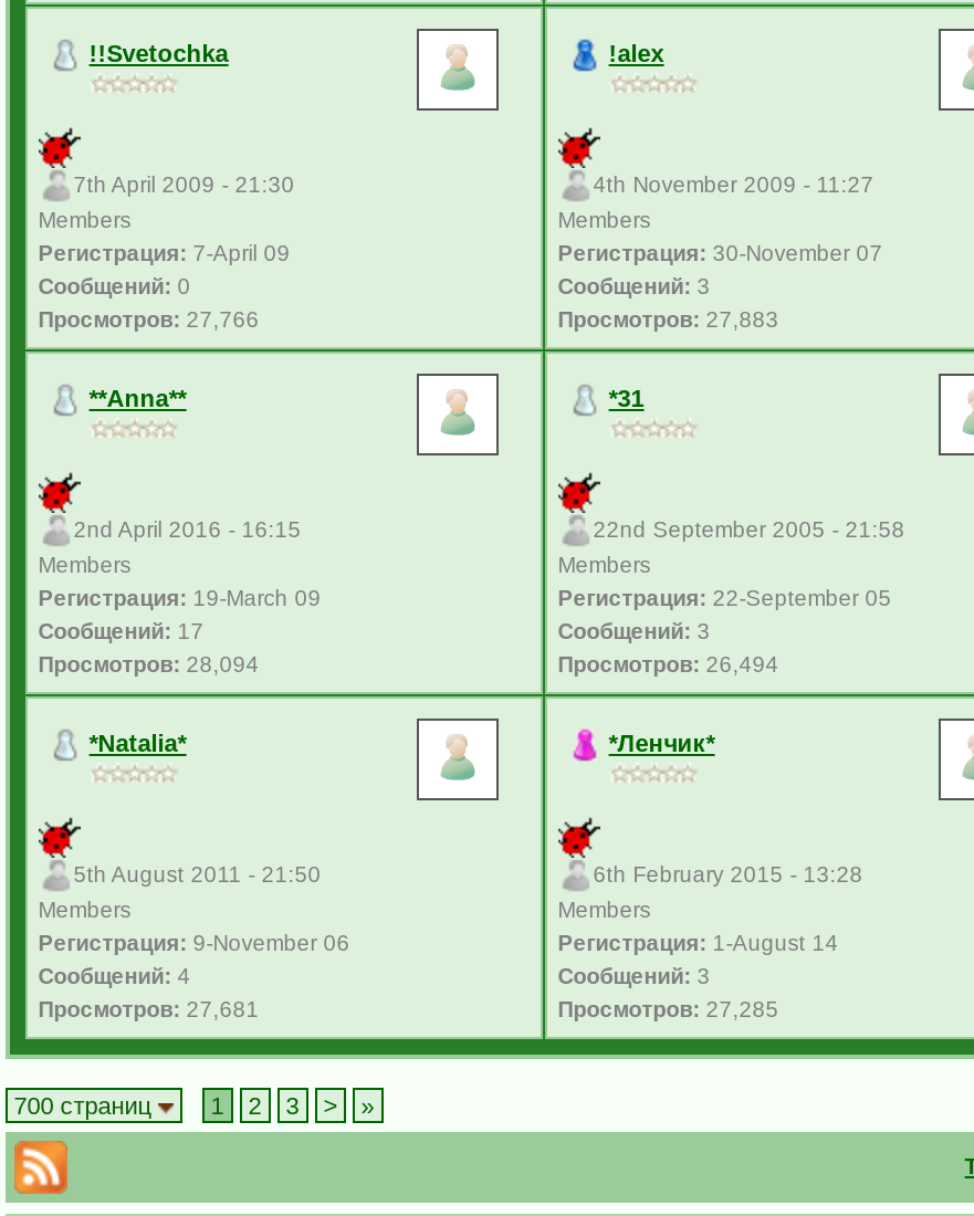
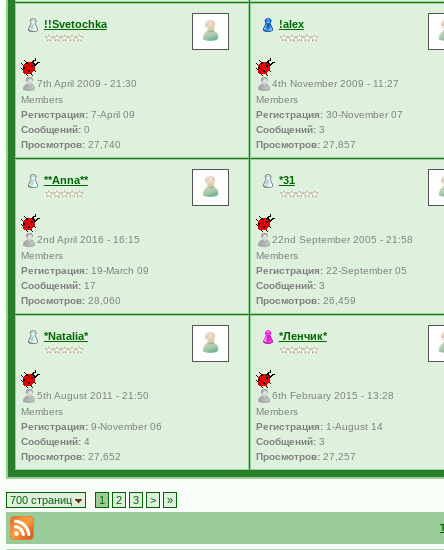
- Просмотров: 27,766
+ Просмотров: 27,740

- Просмотров: 27,883
+ Просмотров: 27,857

- Просмотров: 28,094
+ Просмотров: 28,060

- Просмотров: 26,494
+ Просмотров: 26,459

- Просмотров: 27,681
+ Просмотров: 27,652

- Просмотров: 27,285
+ Просмотров: 27,257
